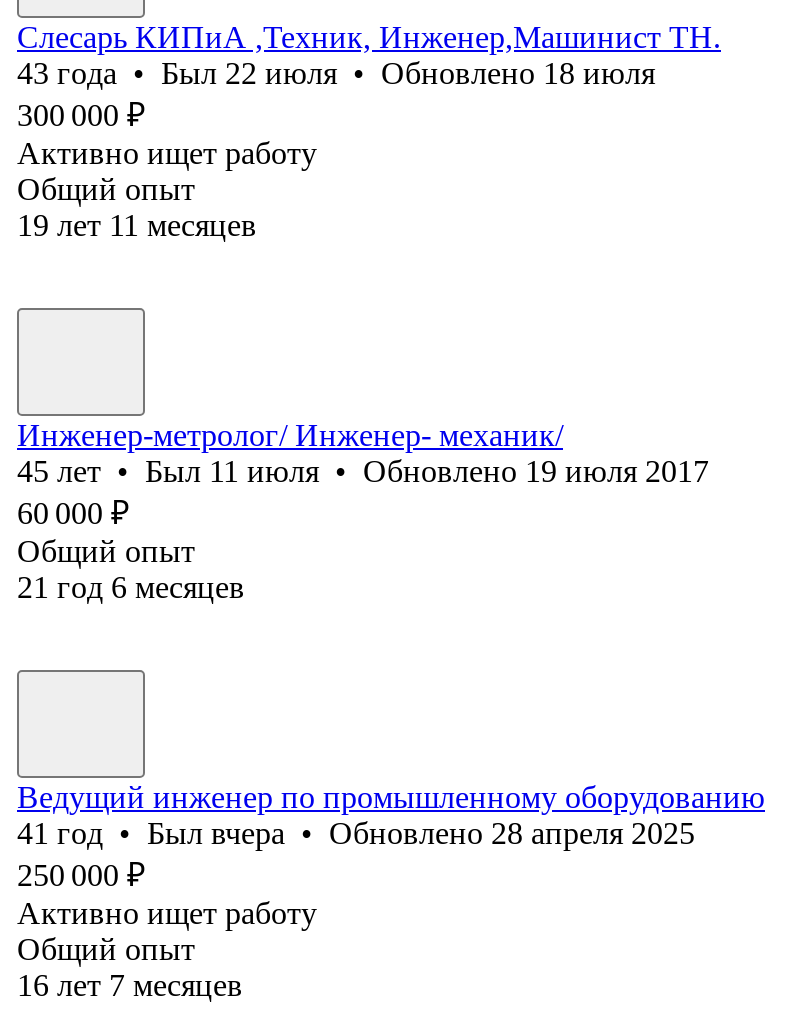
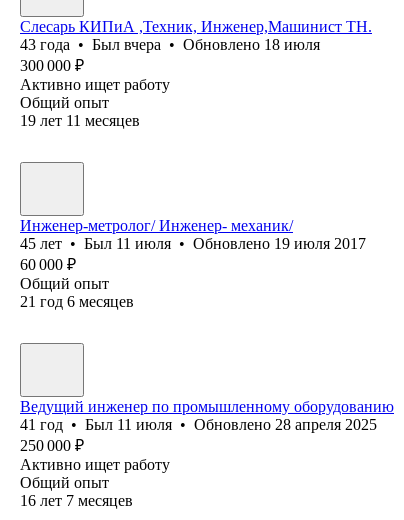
- 43 года • Был 22 июля • Обновлено 18 июля
+ 43 года • Был вчера • Обновлено 18 июля

- 41 год • Был вчера • Обновлено 28 апреля 2025
+ 41 год • Был 11 июля • Обновлено 28 апреля 2025
